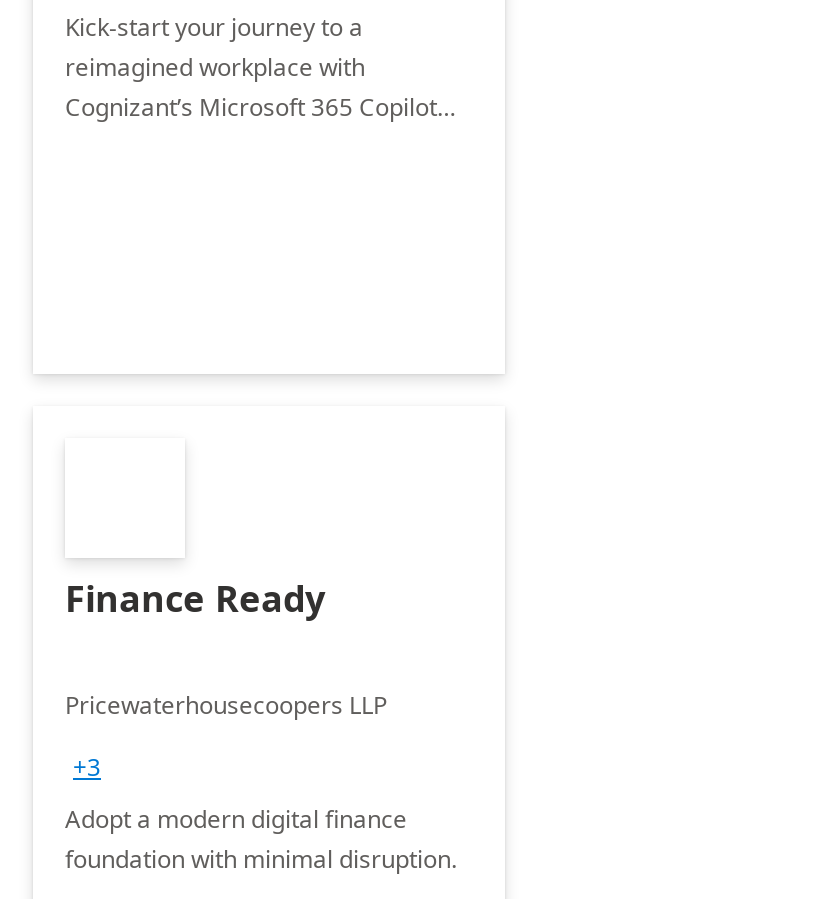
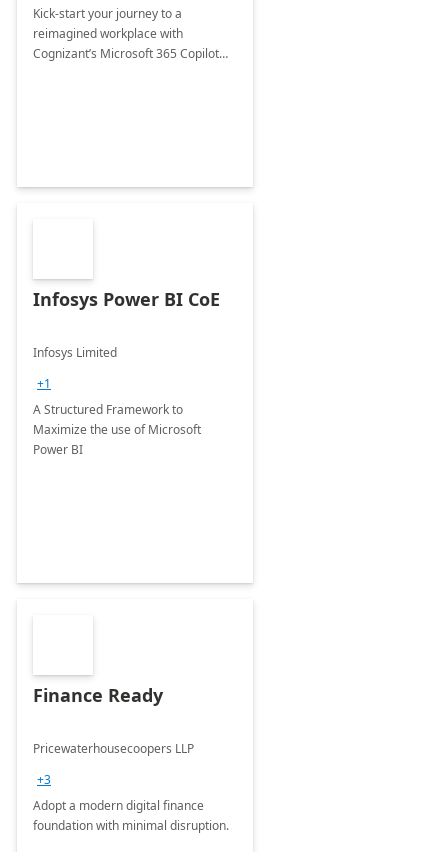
+ Infosys Power BI CoE
+ Infosys Limited
+ +1
+ A Structured Framework to
+ Maximize the use of Microsoft
+ Power BI
